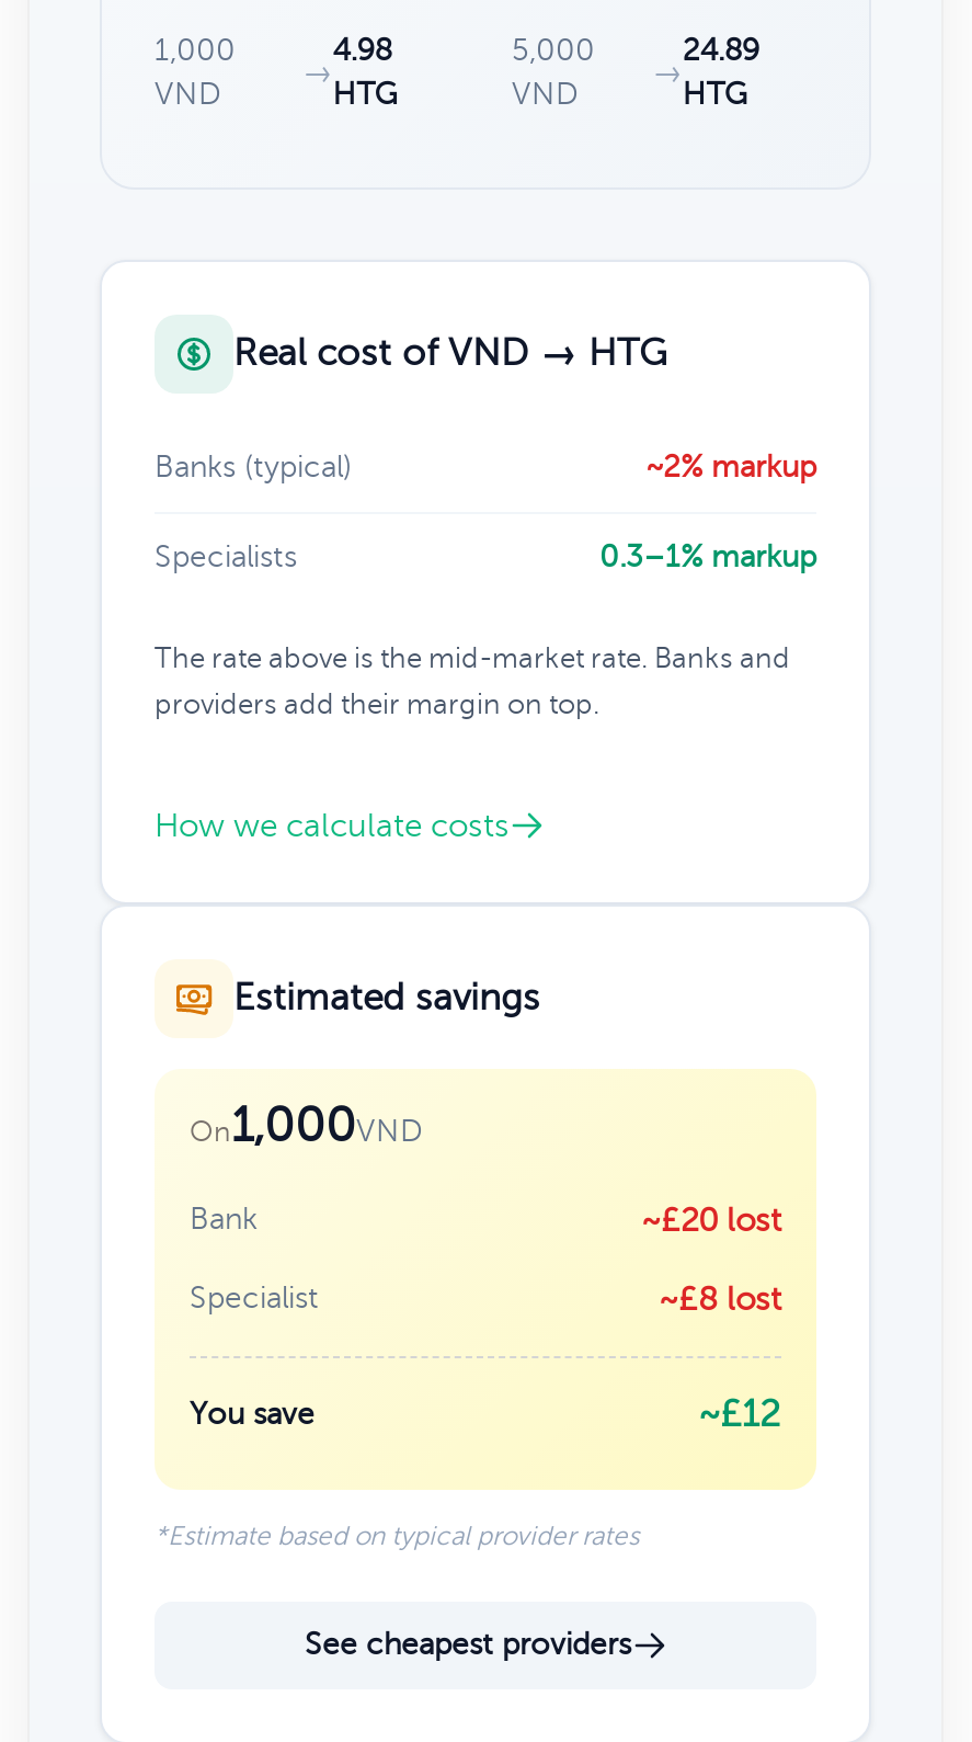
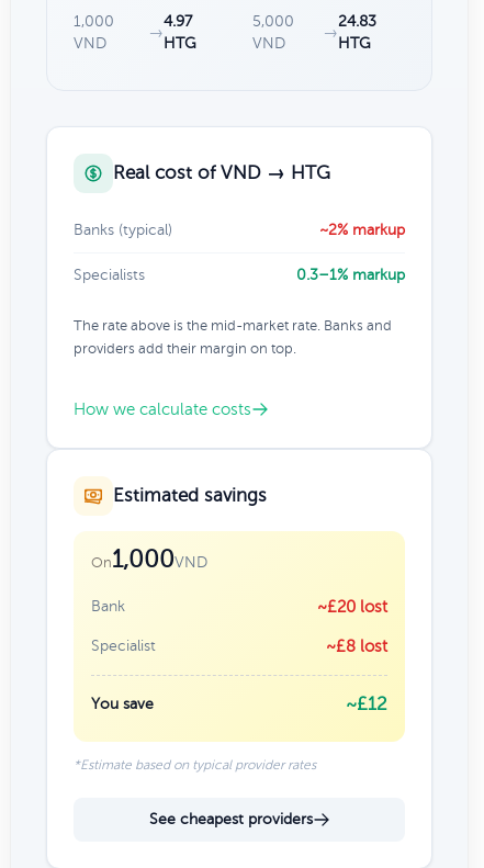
- 4.98
+ 4.97

- 24.89
+ 24.83
